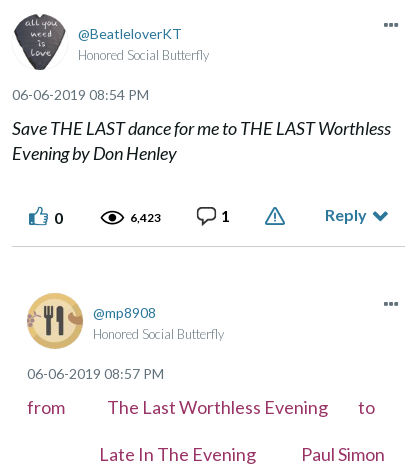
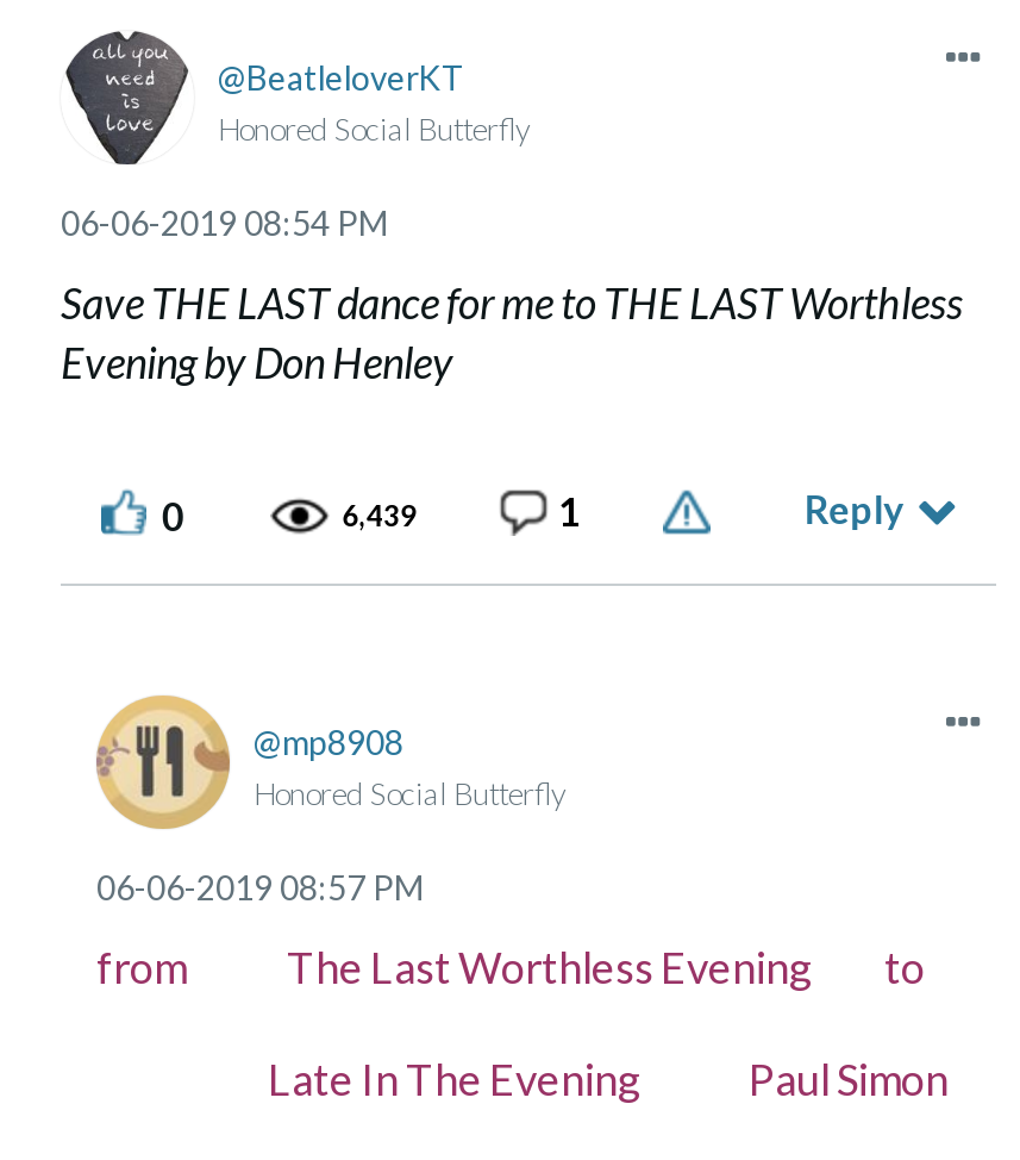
- 6,423
+ 6,439
